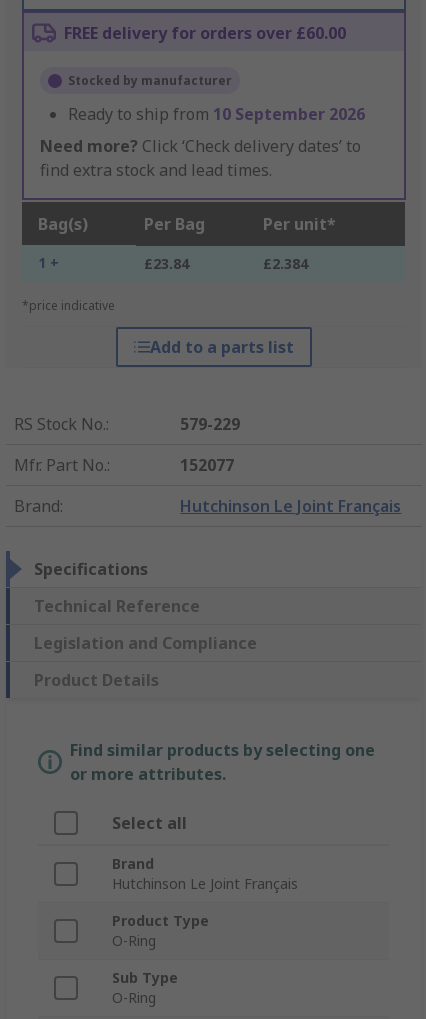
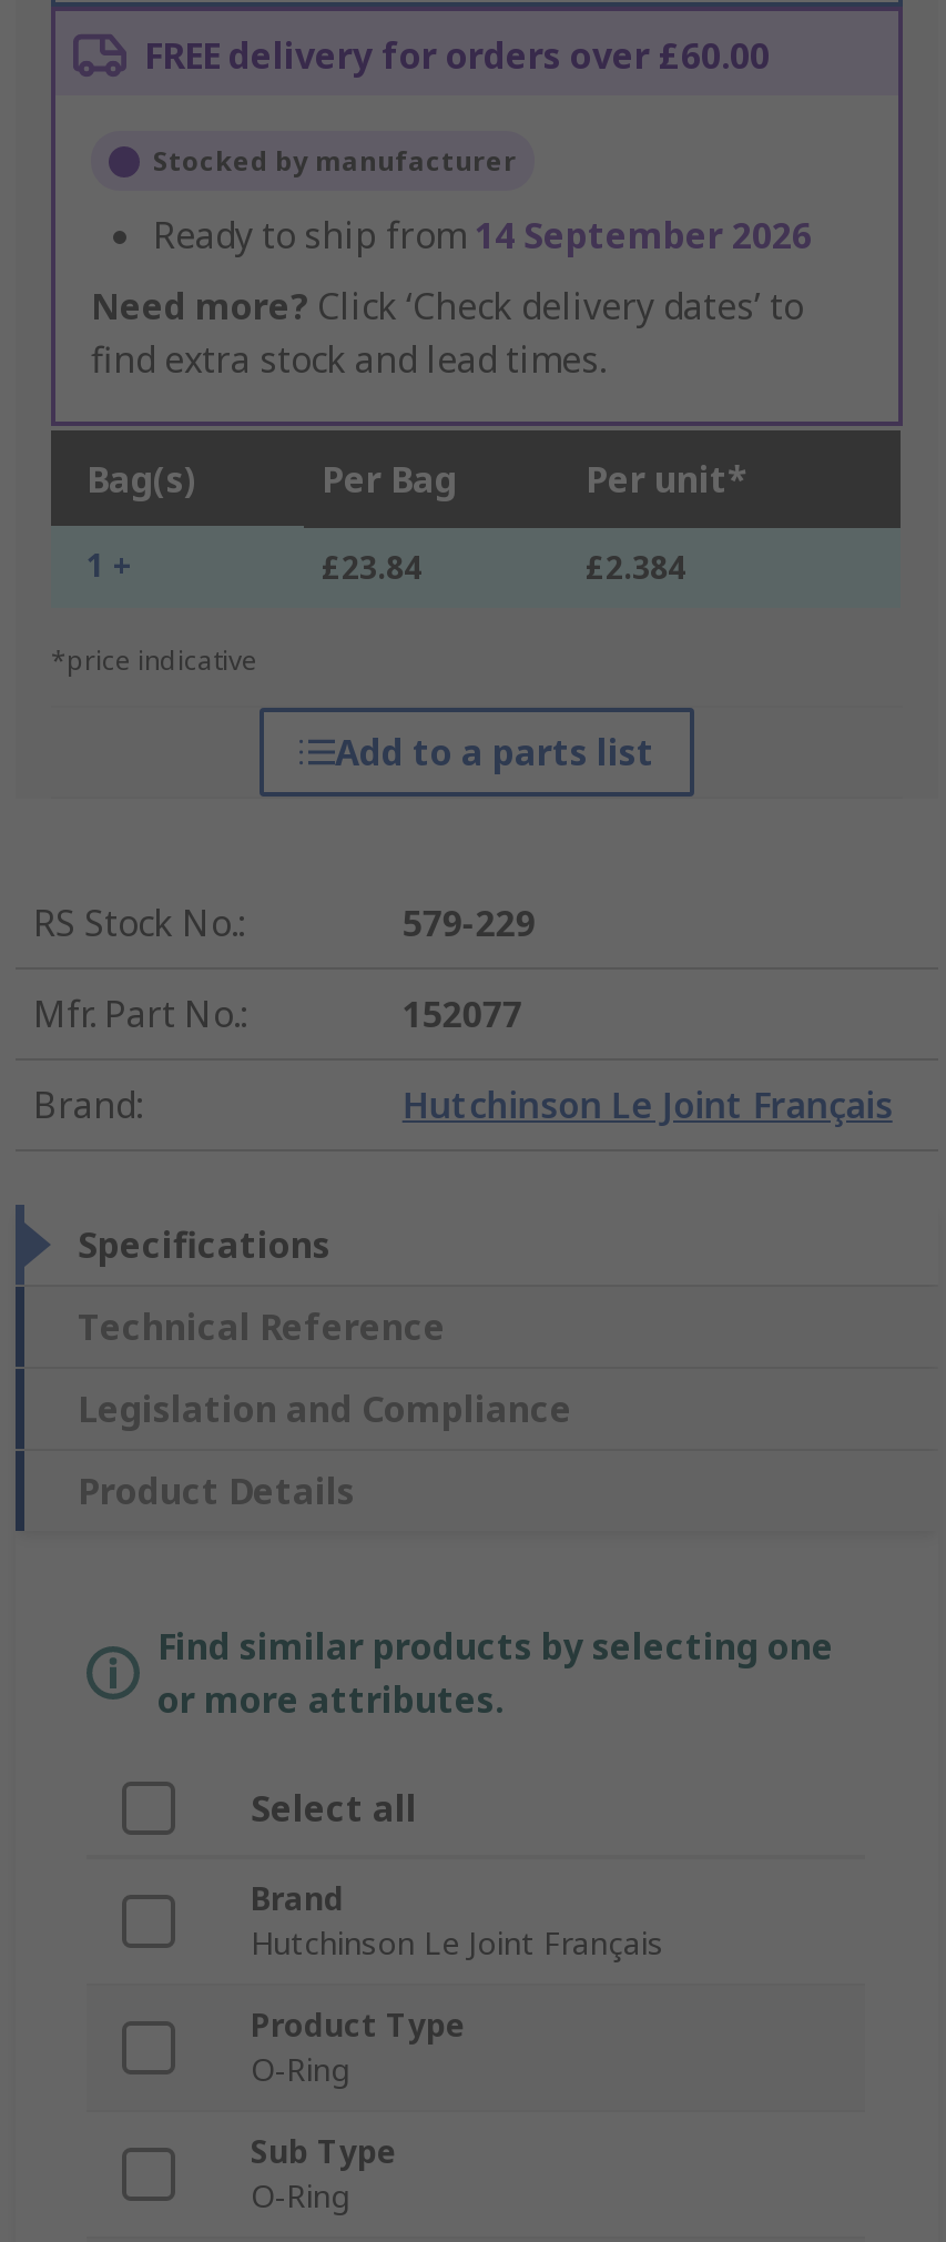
- Ready to ship from 10 September 2026
+ Ready to ship from 14 September 2026
